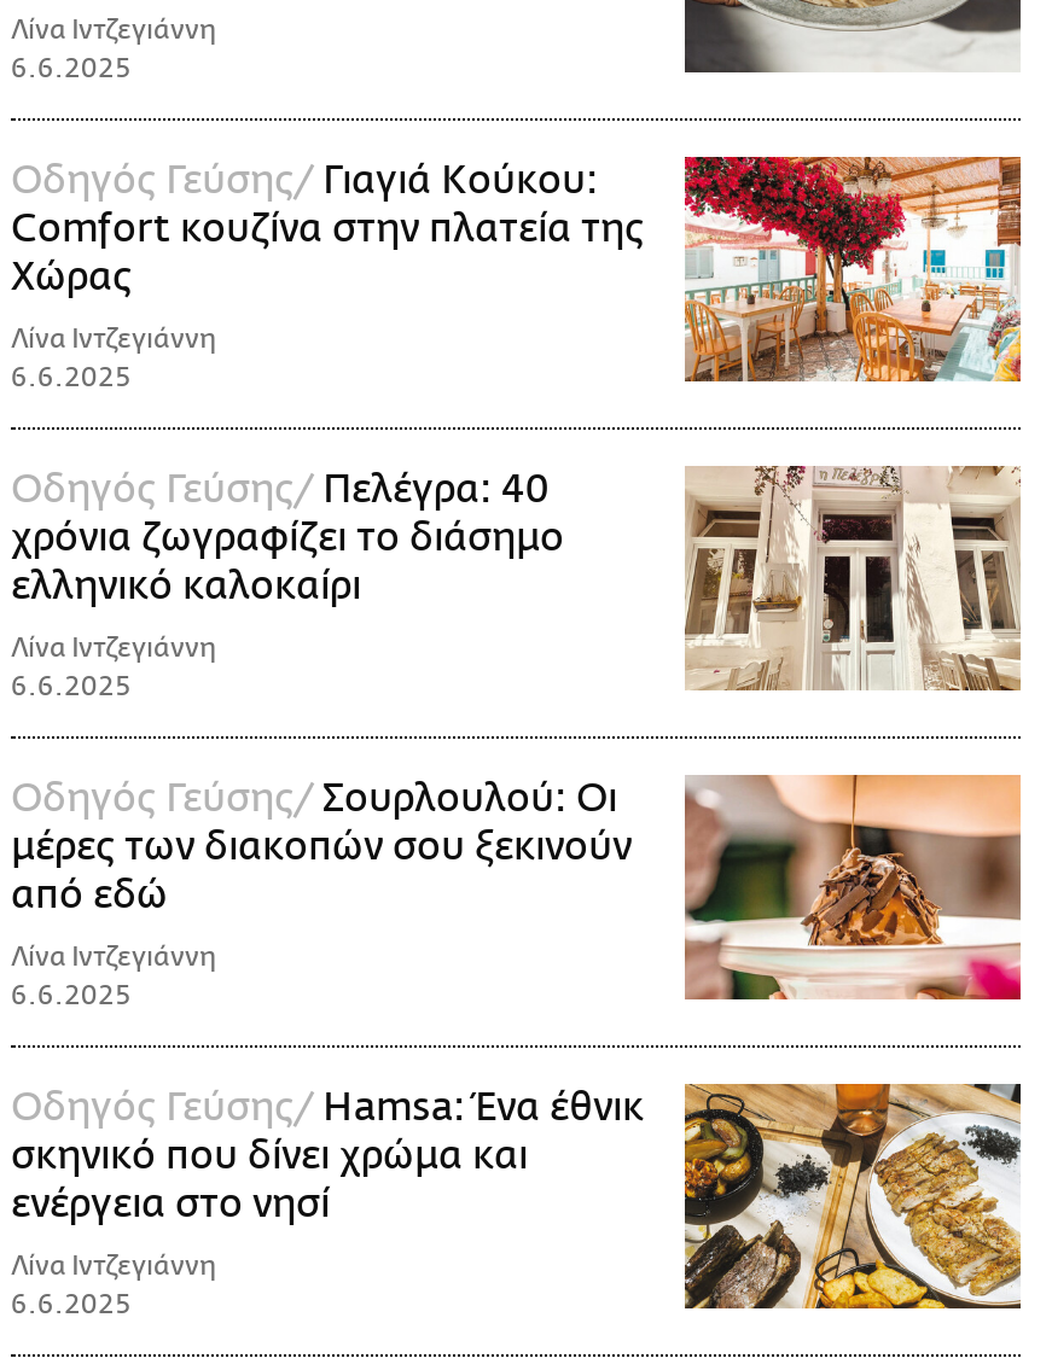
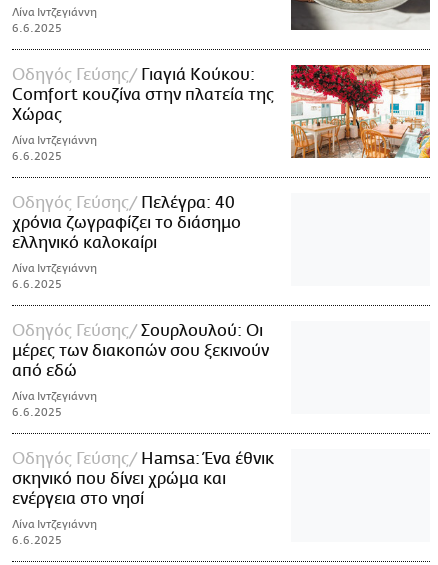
- [image]

- [image]

- [image]
